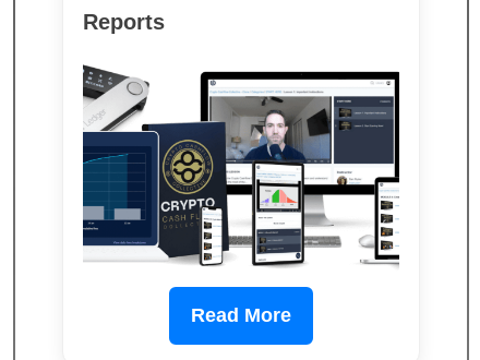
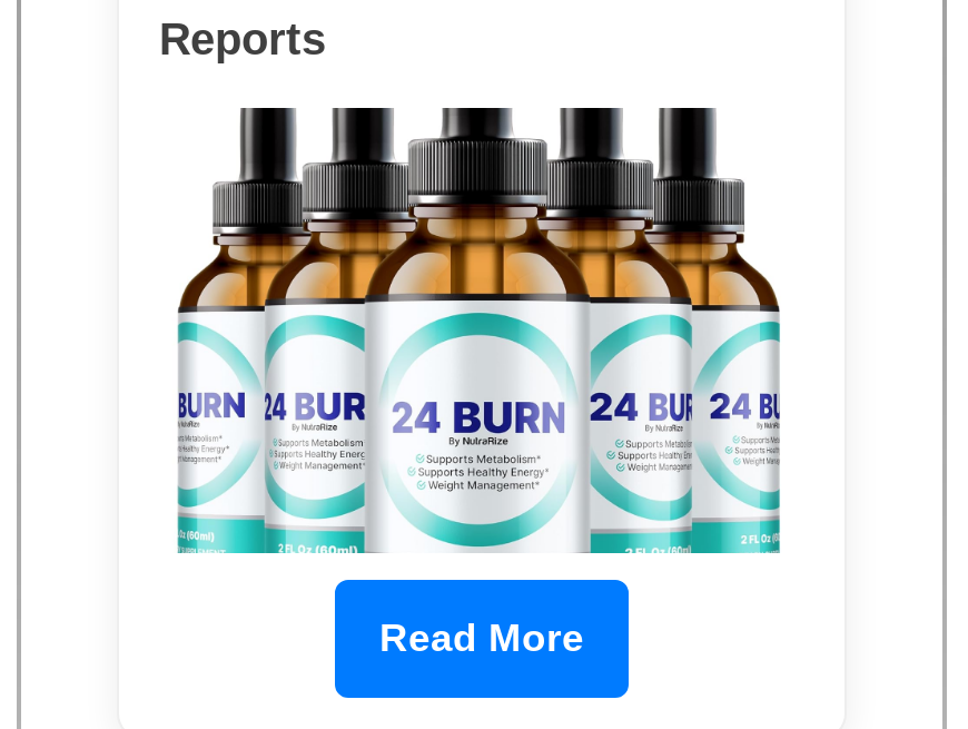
- [image]
+ [image]
